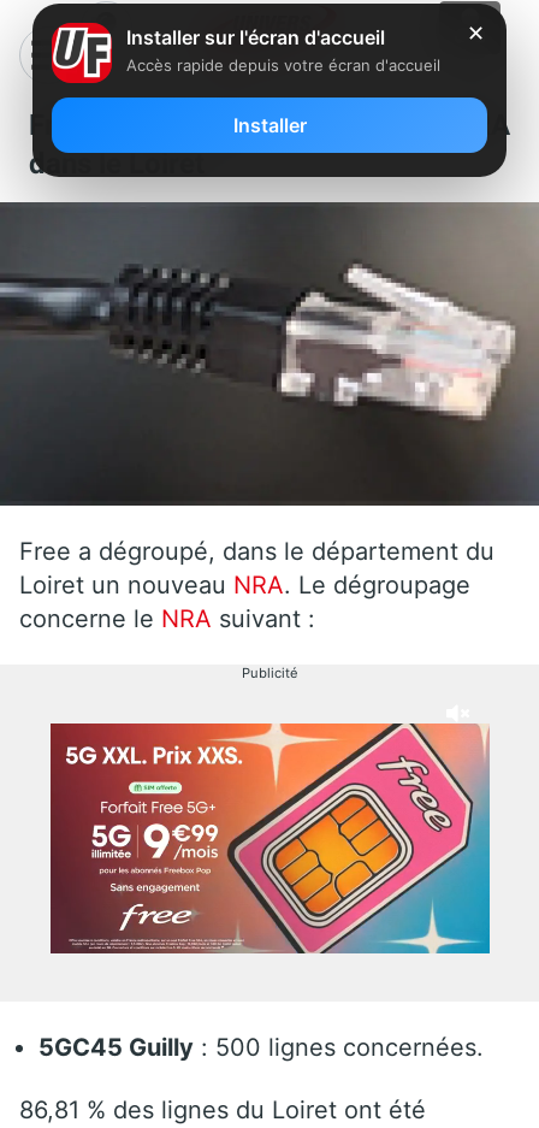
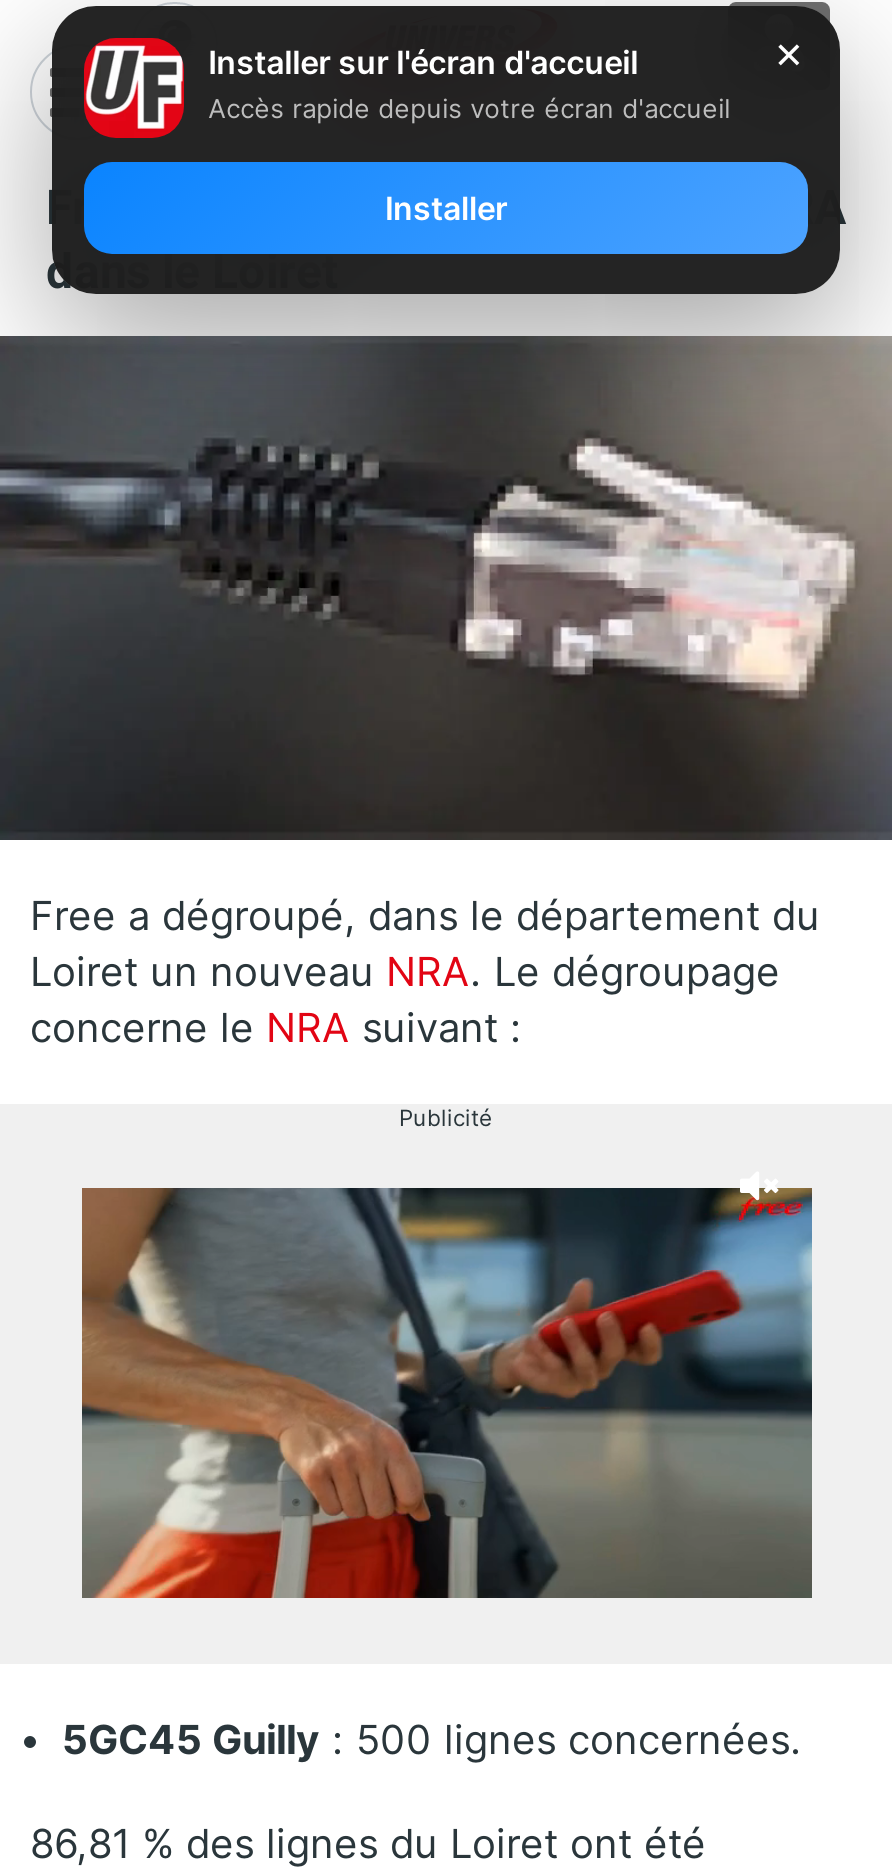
- [image]
+ [image]
